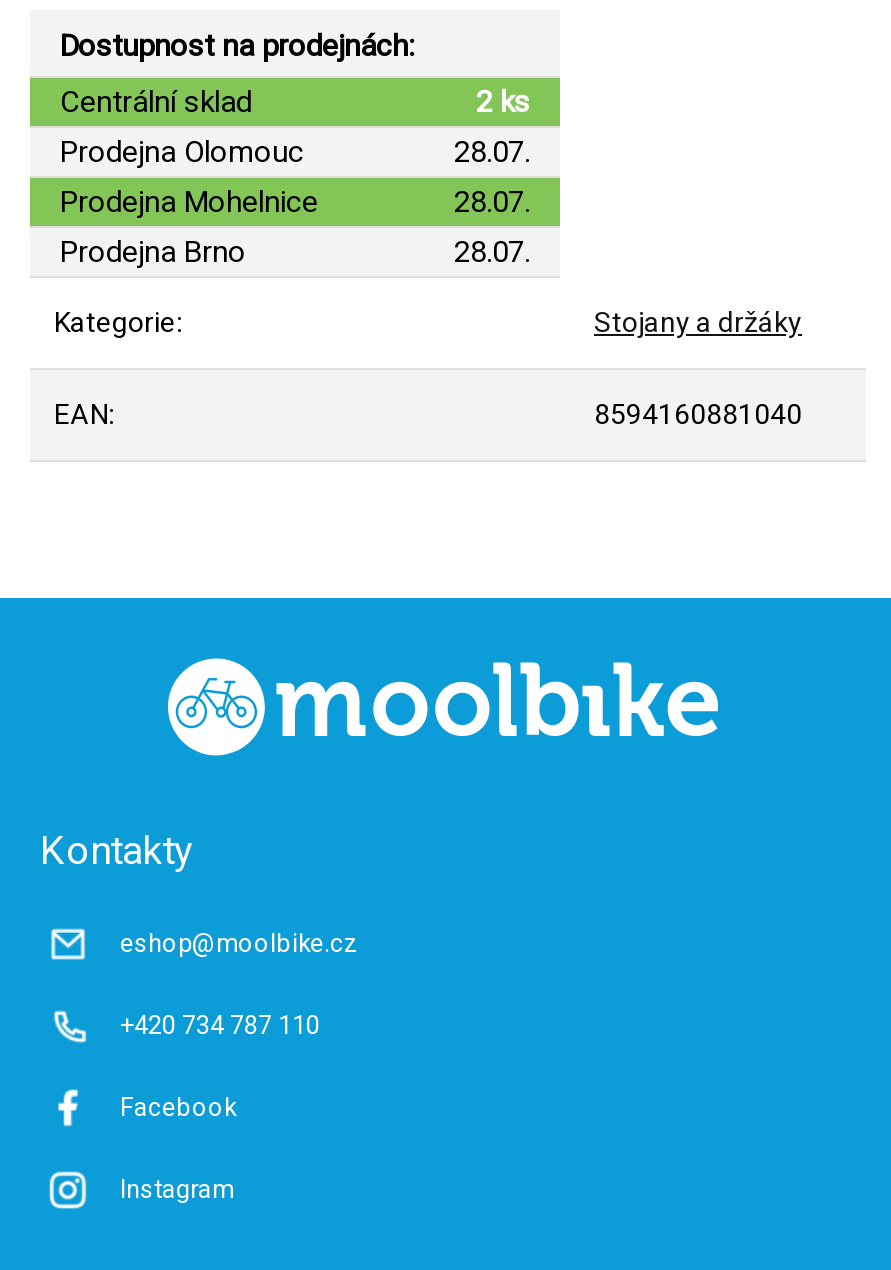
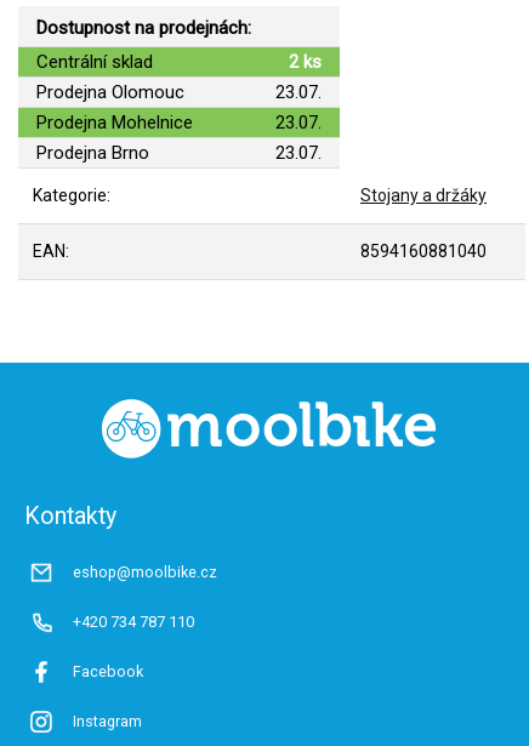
- 28.07.
+ 23.07.

- 28.07.
+ 23.07.

- 28.07.
+ 23.07.
